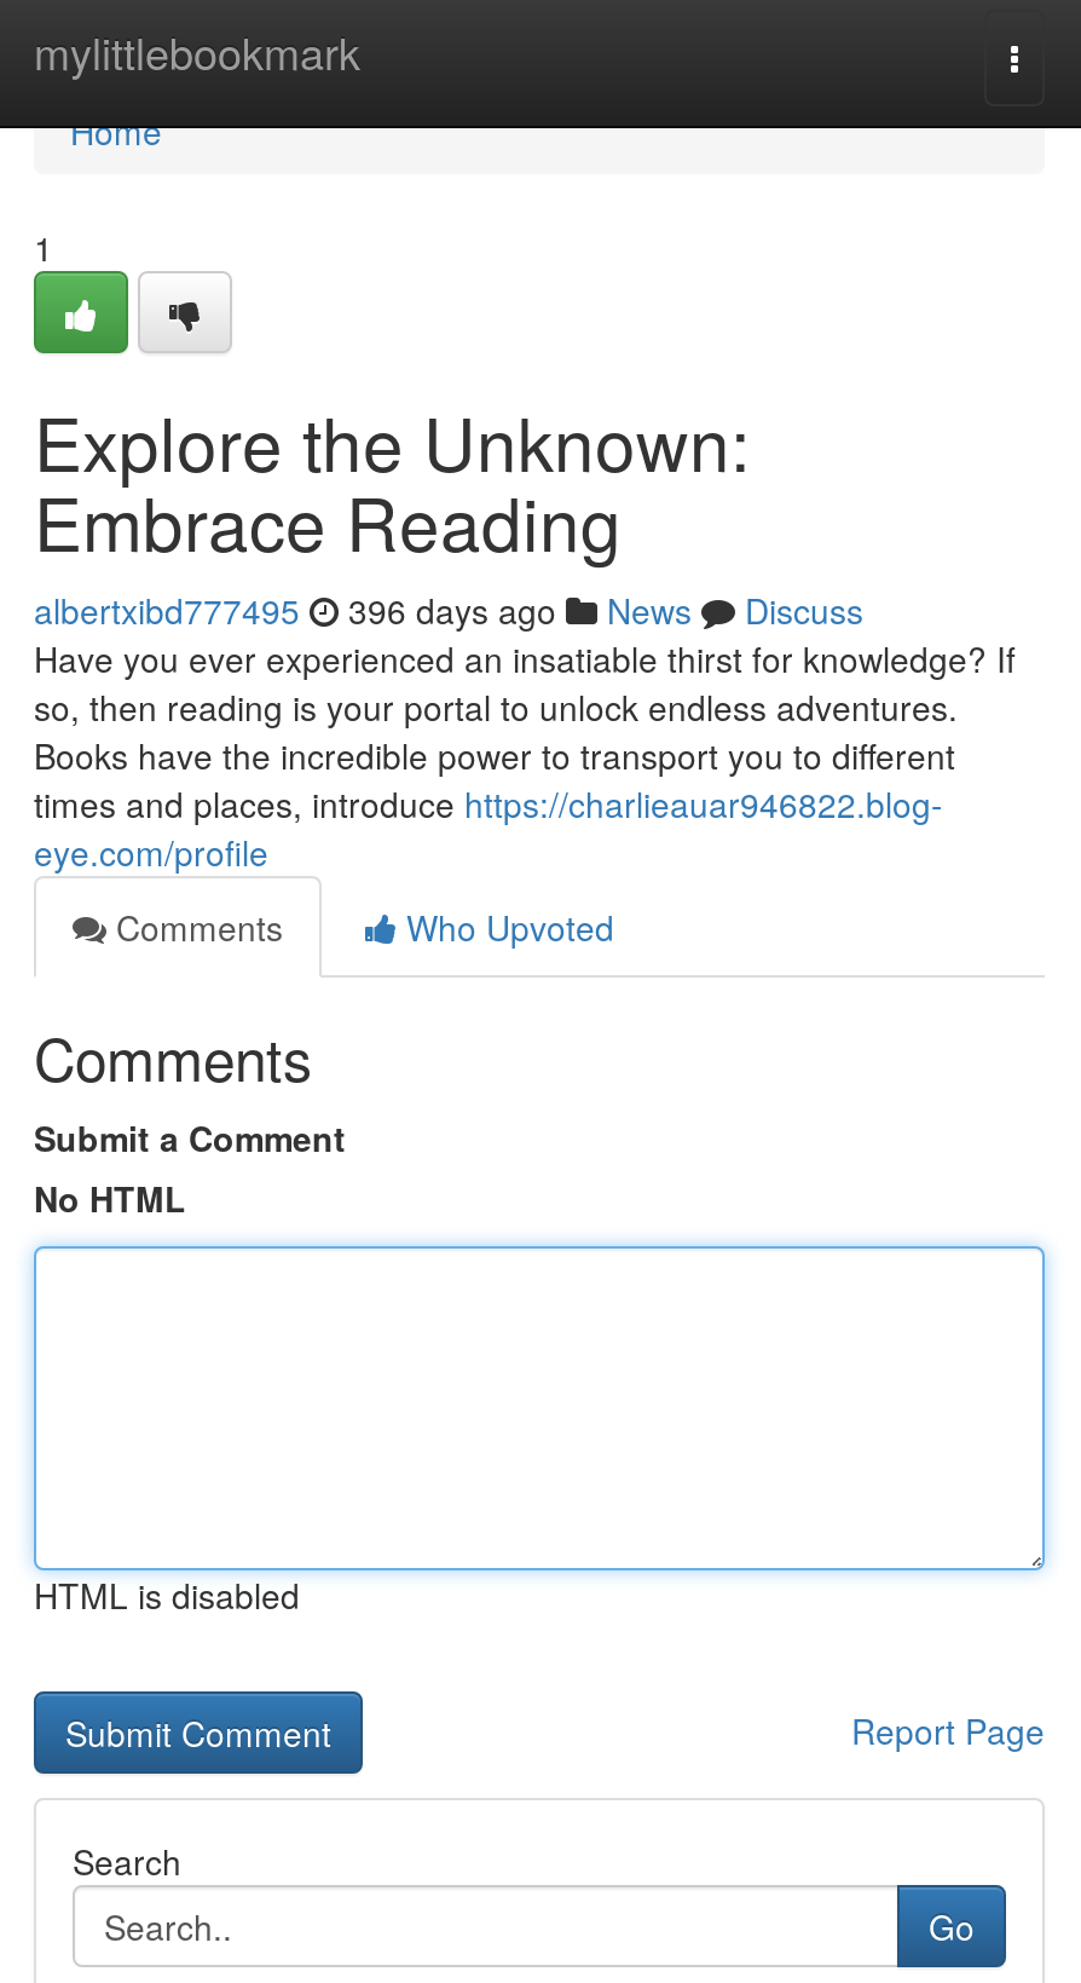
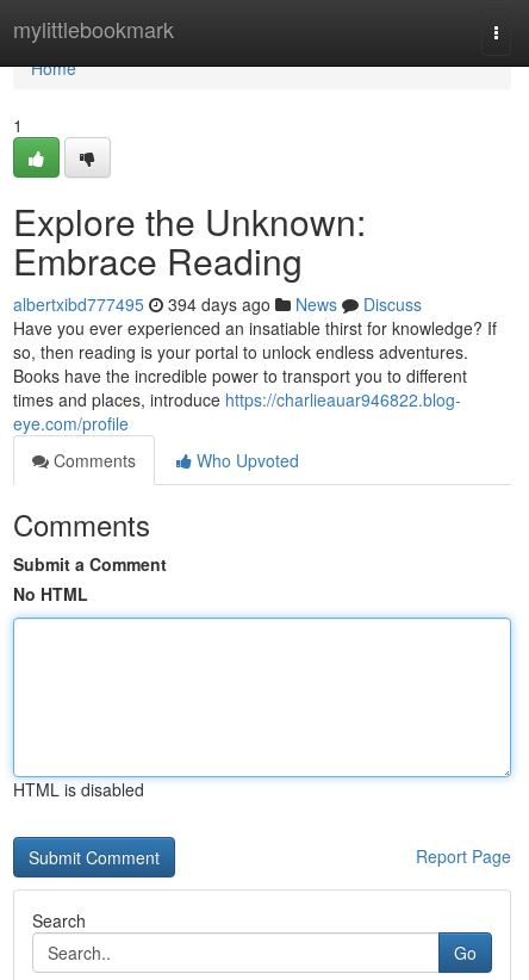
- albertxibd777495 396 days ago News Discuss
+ albertxibd777495 394 days ago News Discuss
